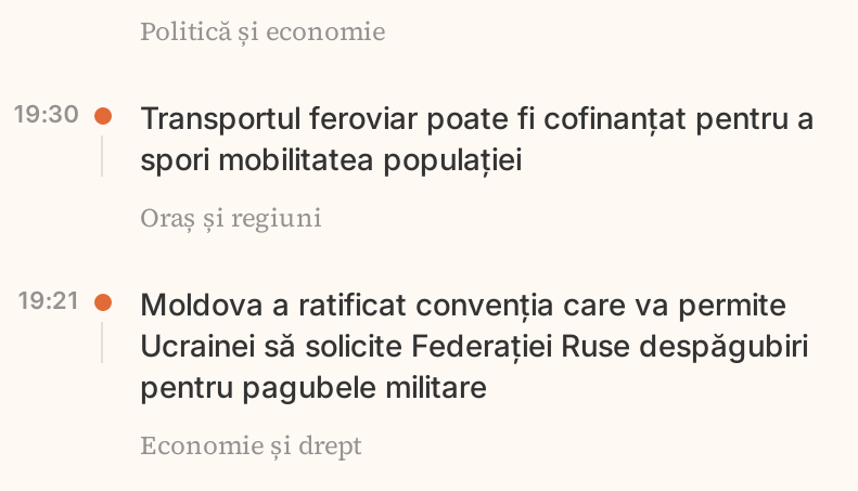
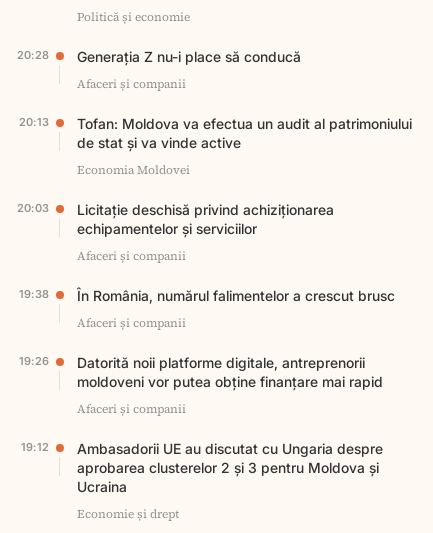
- 19:30
- Transportul feroviar poate fi cofinanțat pentru a
- spori mobilitatea populației
- Oraș și regiuni
- 19:21
- Moldova a ratificat convenția care va permite
- Ucrainei să solicite Federației Ruse despăgubiri
- pentru pagubele militare
+ 20:28
+ Generația Z nu-i place să conducă
+ Afaceri și companii
+ 20:13
+ Tofan: Moldova va efectua un audit al patrimoniului
+ de stat și va vinde active
+ Economia Moldovei
+ 20:03
+ Licitaţie deschisă privind achiziționarea
+ echipamentelor și serviciilor
+ Afaceri și companii
+ 19:38
+ În România, numărul falimentelor a crescut brusc
+ Afaceri și companii
+ 19:26
+ Datorită noii platforme digitale, antreprenorii
+ moldoveni vor putea obține finanțare mai rapid
+ Afaceri și companii
+ 19:12
+ Ambasadorii UE au discutat cu Ungaria despre
+ aprobarea clusterelor 2 și 3 pentru Moldova și
+ Ucraina
